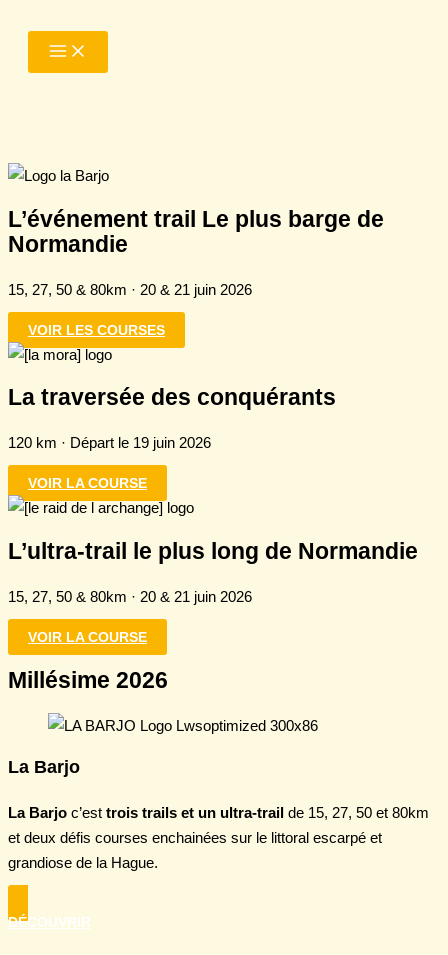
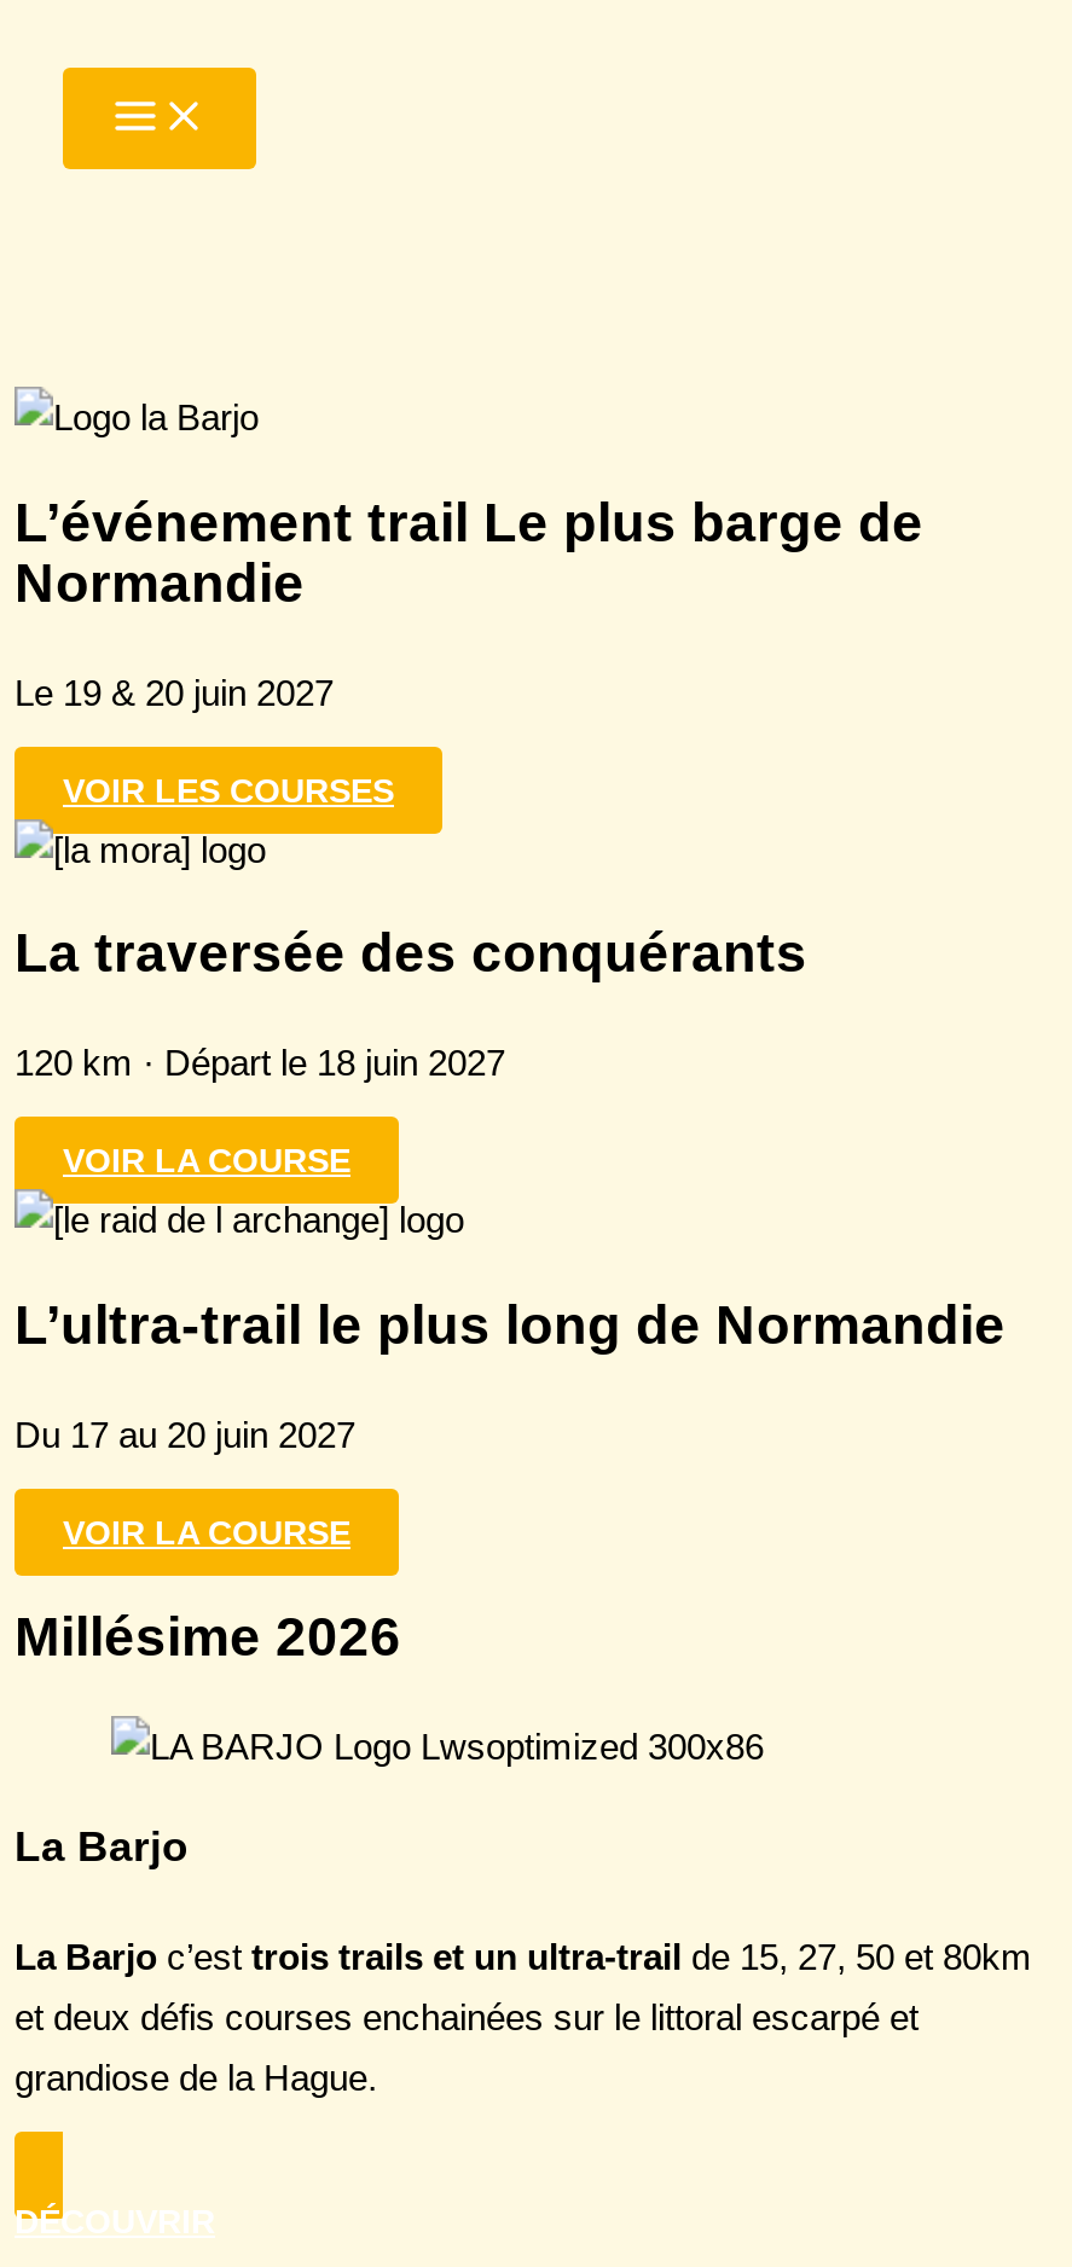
- 15, 27, 50 & 80km · 20 & 21 juin 2026
+ Le 19 & 20 juin 2027

- 120 km · Départ le 19 juin 2026
+ 120 km · Départ le 18 juin 2027

- 15, 27, 50 & 80km · 20 & 21 juin 2026
+ Du 17 au 20 juin 2027
